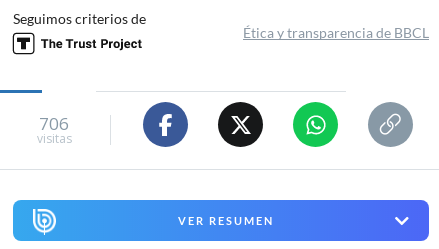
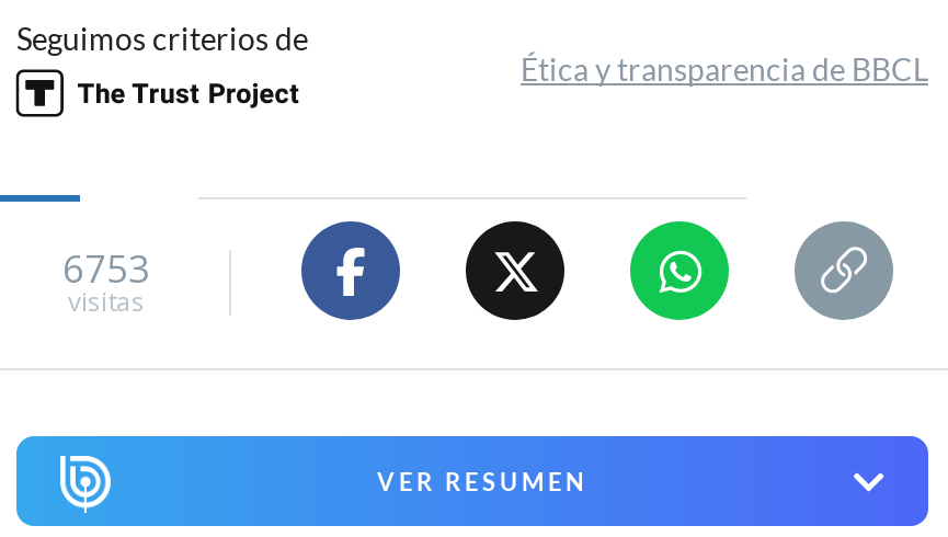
- 706
+ 6753
